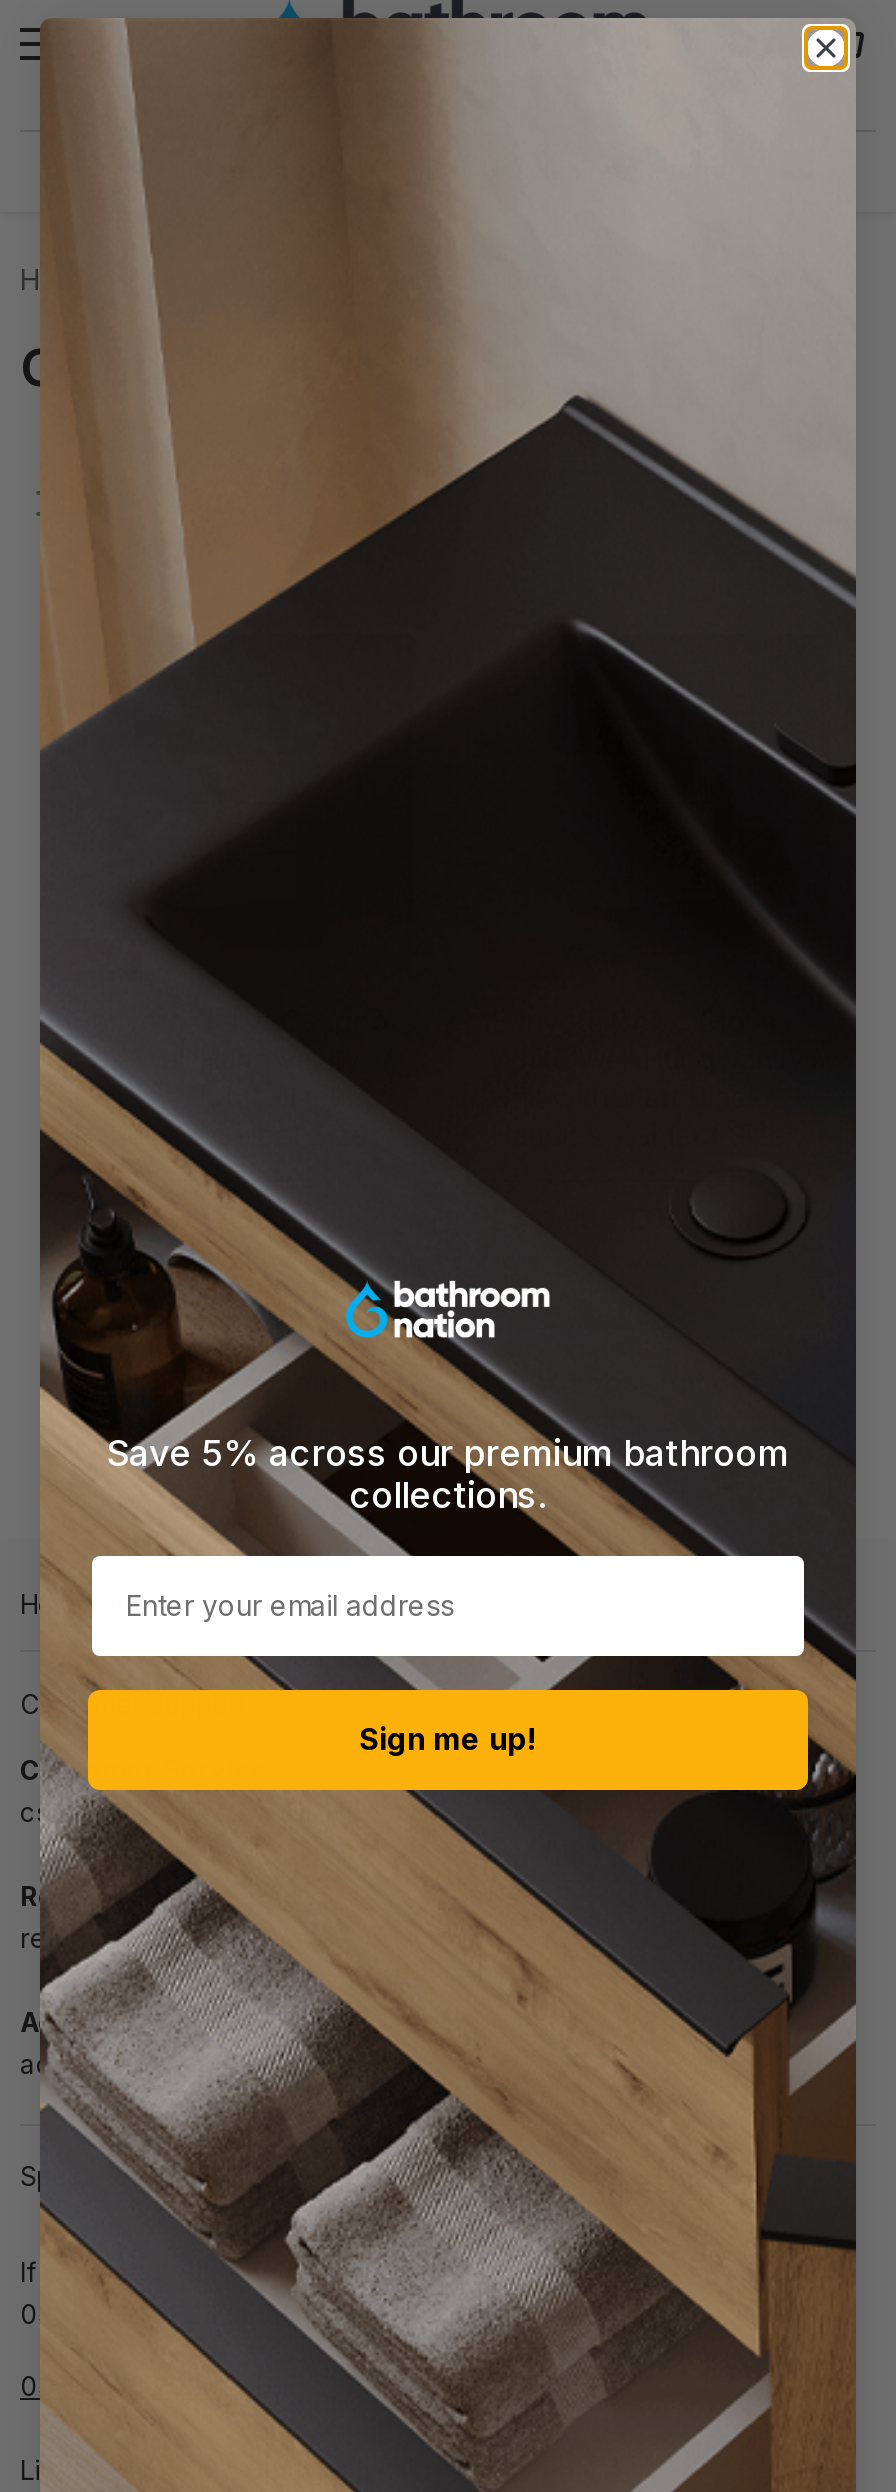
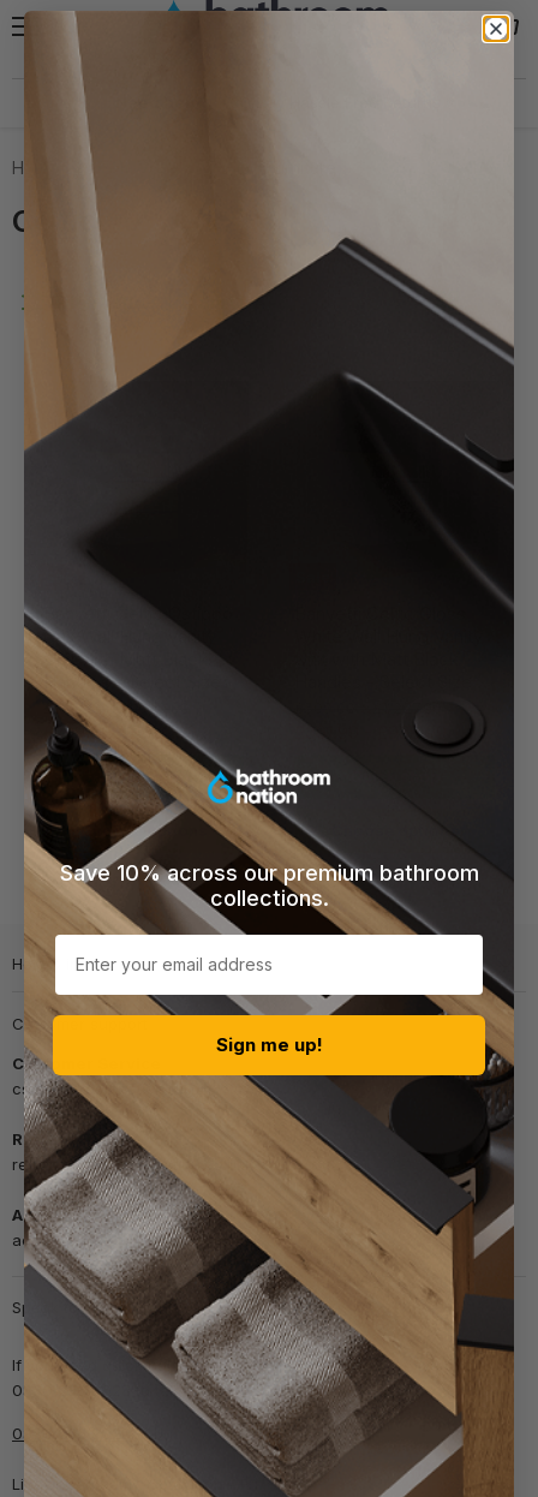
- Save 5% across our premium bathroom
+ Save 10% across our premium bathroom
